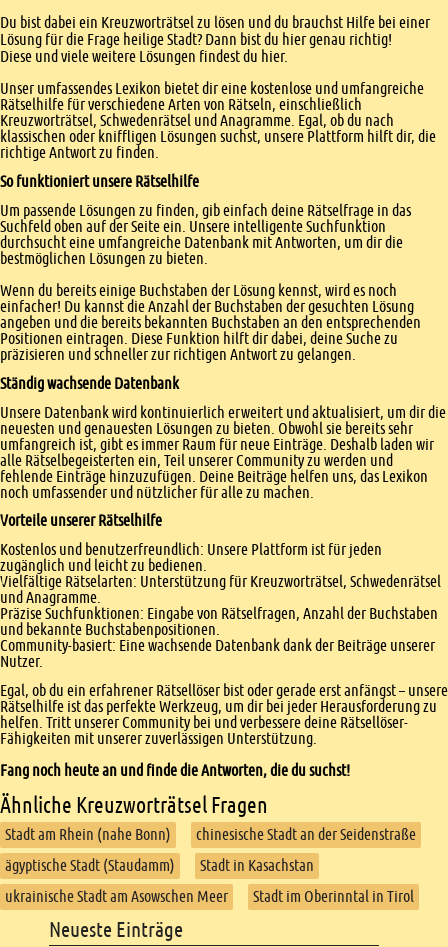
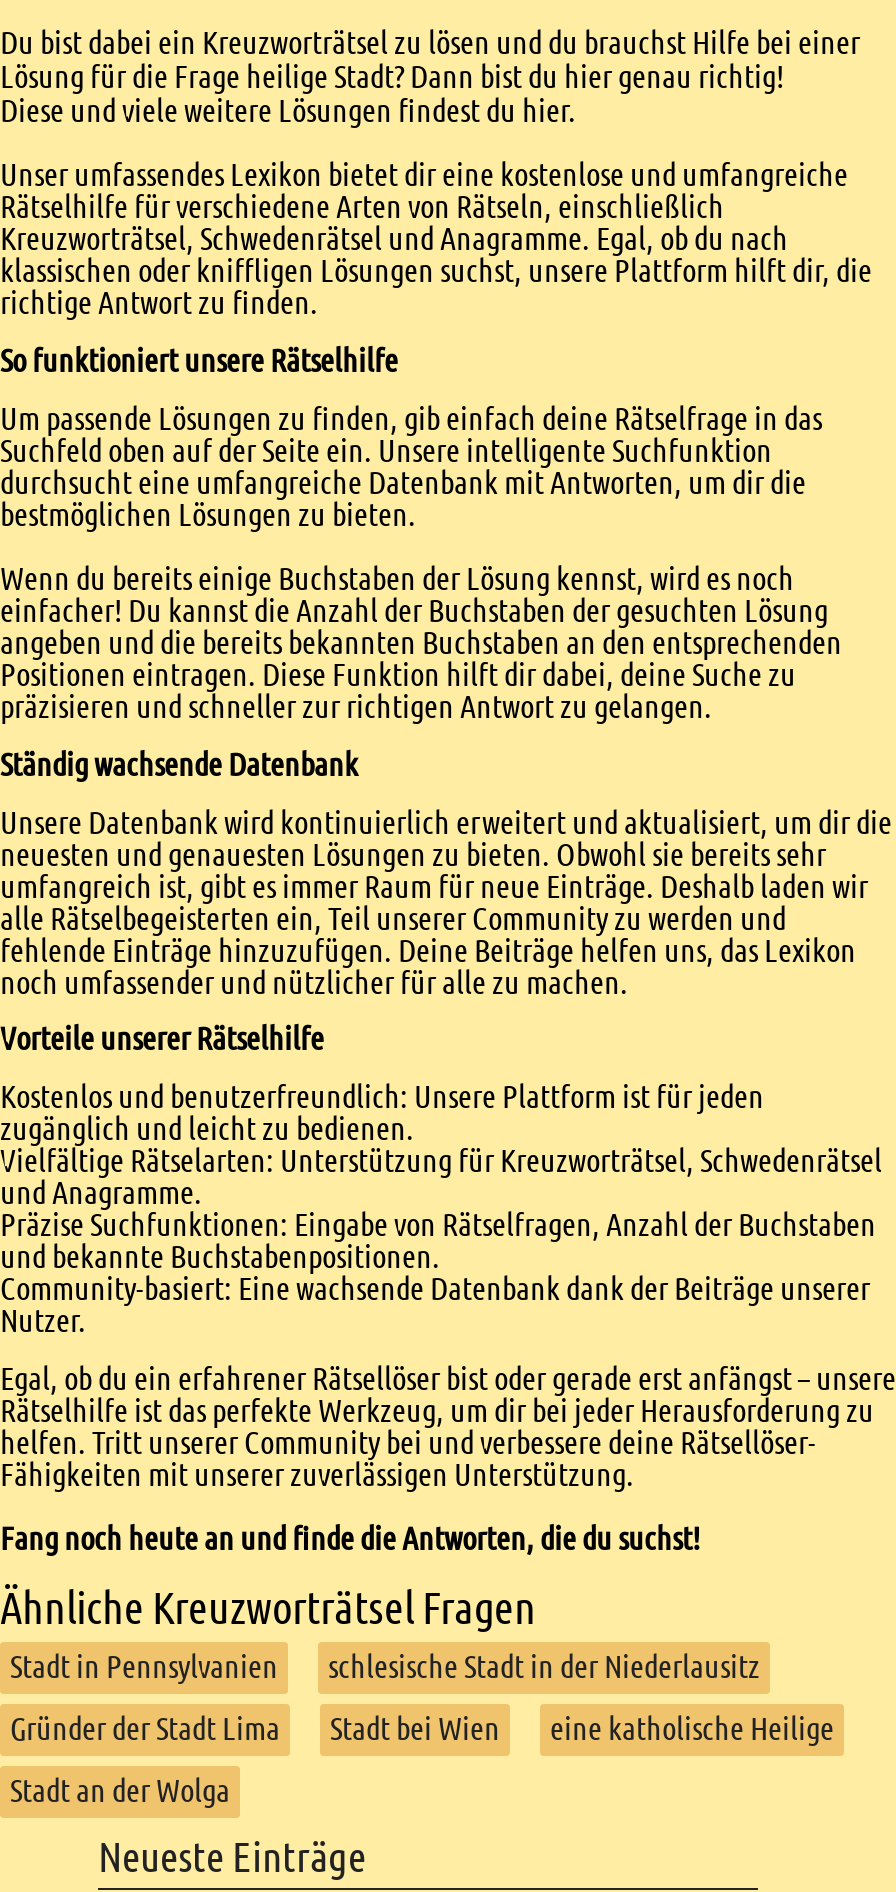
- Stadt am Rhein (nahe Bonn)
- chinesische Stadt an der Seidenstraße
+ Stadt in Pennsylvanien
+ schlesische Stadt in der Niederlausitz

- ägyptische Stadt (Staudamm)
- Stadt in Kasachstan
+ Gründer der Stadt Lima
+ Stadt bei Wien
+ eine katholische Heilige

- ukrainische Stadt am Asowschen Meer
- Stadt im Oberinntal in Tirol
+ Stadt an der Wolga
